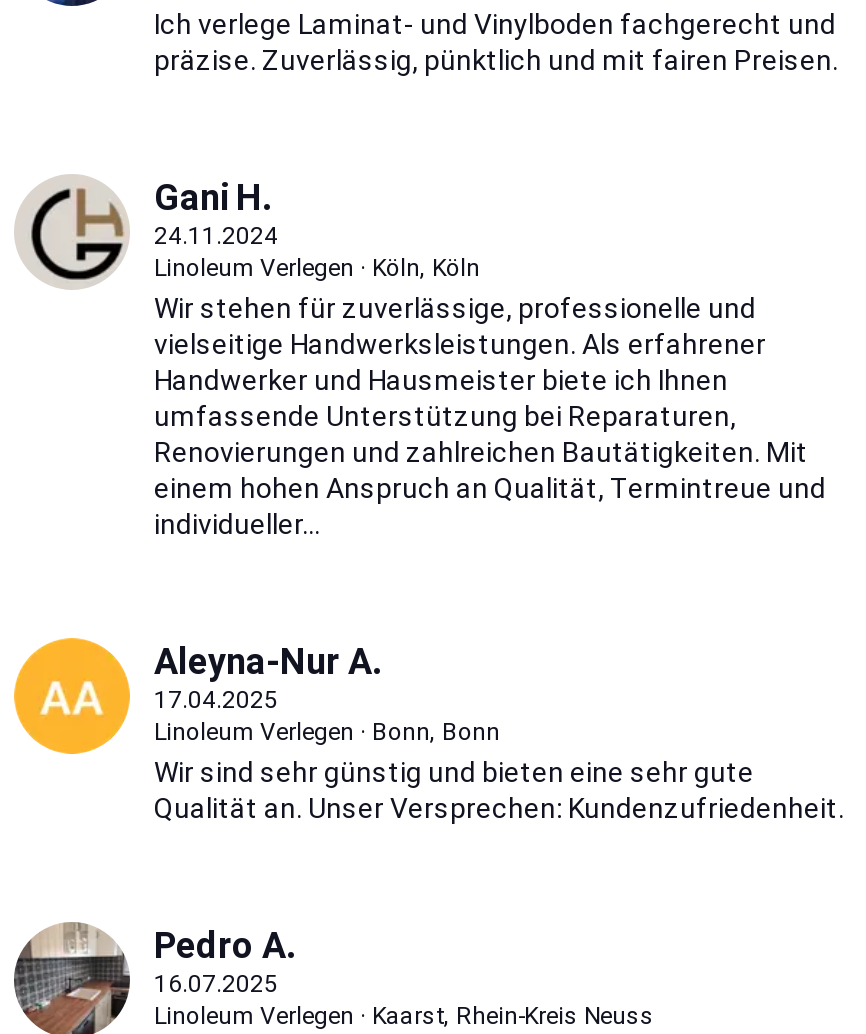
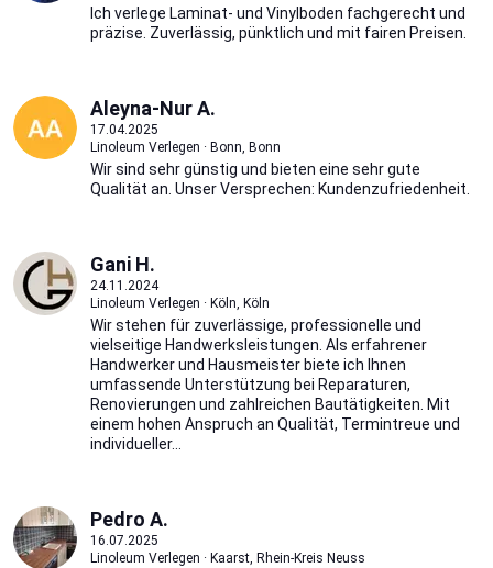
moved down: [image] | Gani H. | 24.11.2024 | ... | einem hohen Anspruch an Qualität, Termintreue und | individueller...

moved up: [image] | Aleyna-Nur A. | 17.04.2025 | Linoleum Verlegen · Bonn, Bonn | Wir sind sehr günstig und bieten eine sehr gute | Qualität an. Unser Versprechen: Kundenzufriedenheit.
